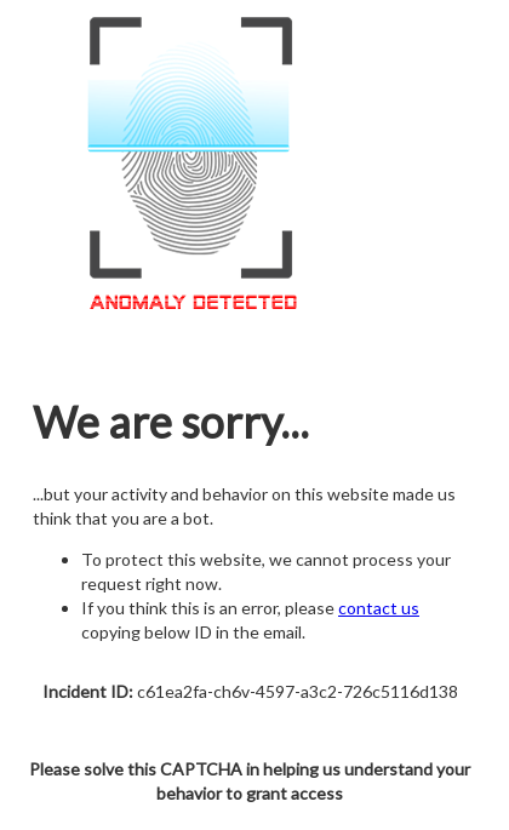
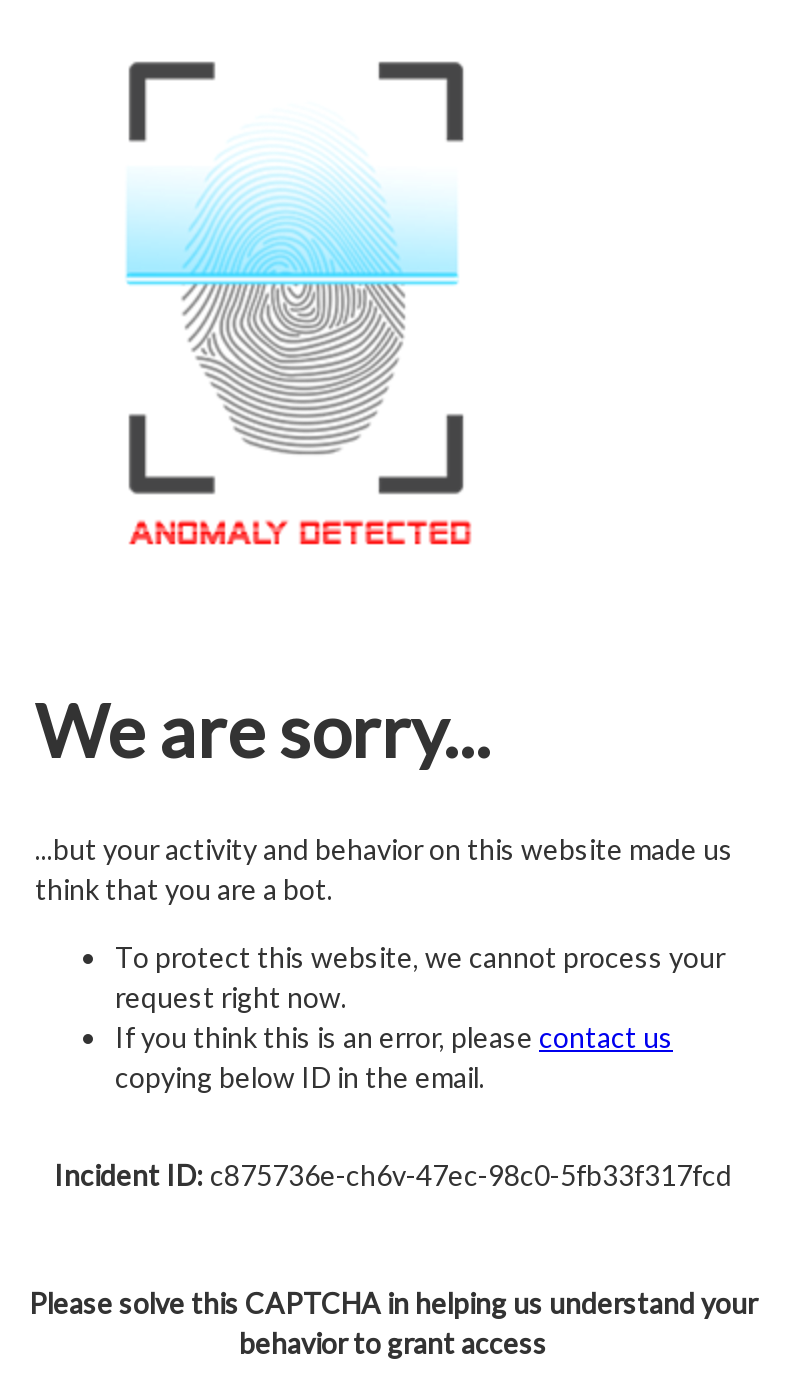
- Incident ID: c61ea2fa-ch6v-4597-a3c2-726c5116d138
+ Incident ID: c875736e-ch6v-47ec-98c0-5fb33f317fcd
